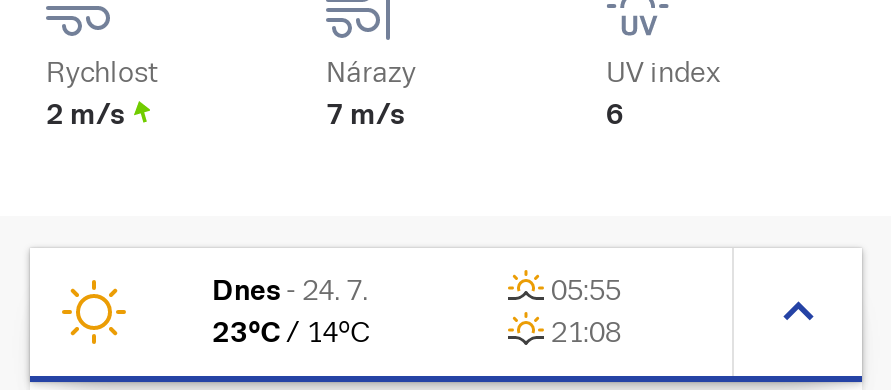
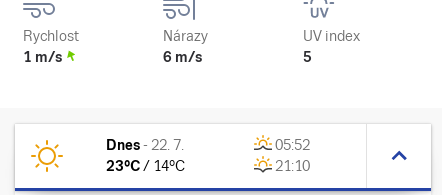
- 2 m/s
+ 1 m/s

- 7 m/s
+ 6 m/s

- 6
+ 5

- Dnes - 24. 7.
+ Dnes - 22. 7.

- 05:55
+ 05:52

- 21:08
+ 21:10
